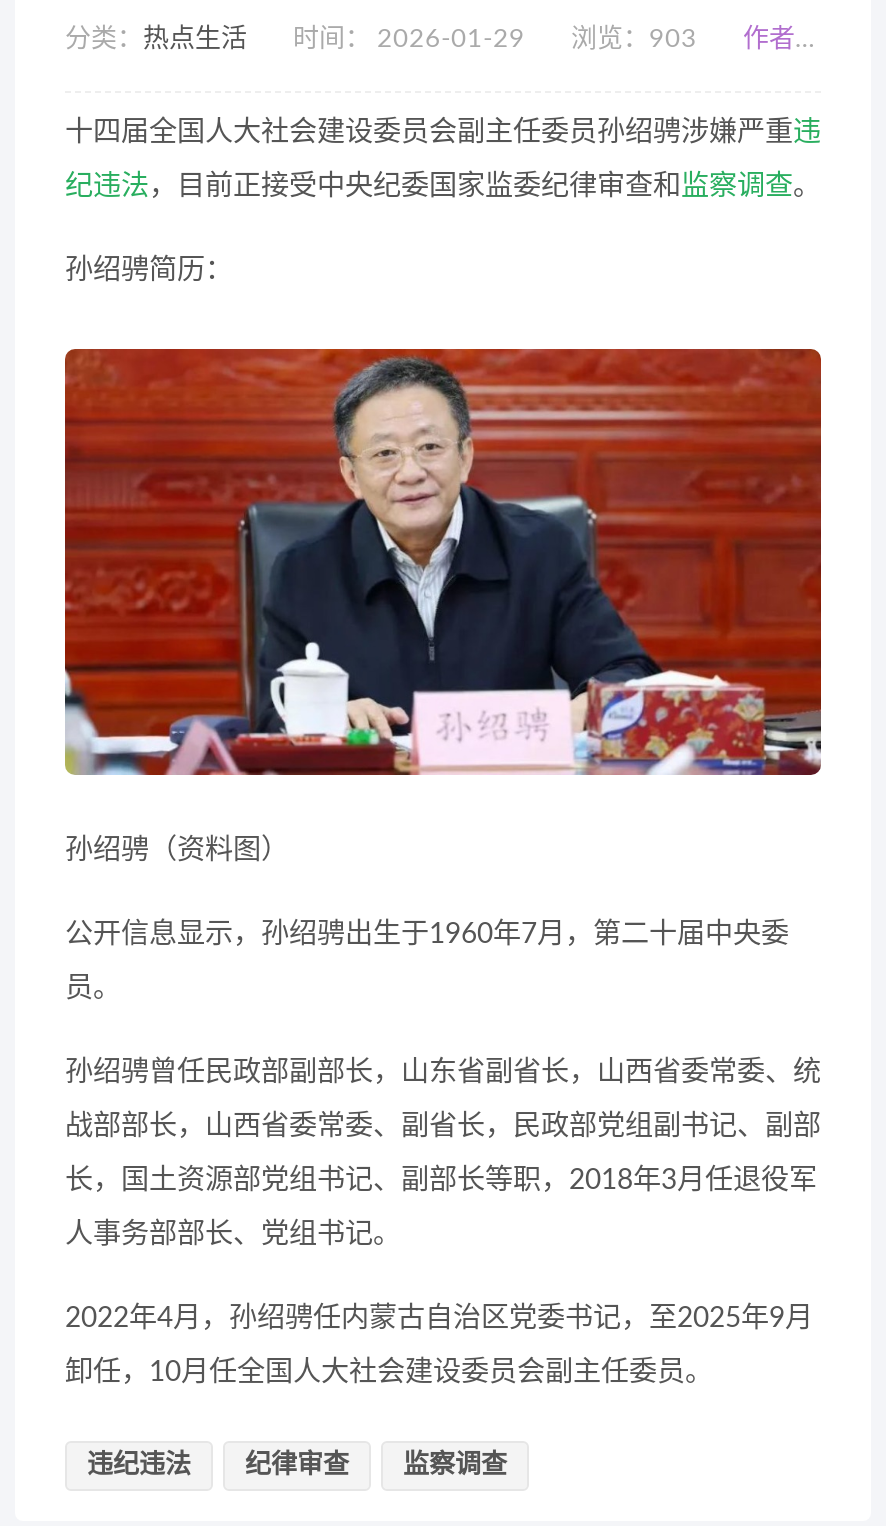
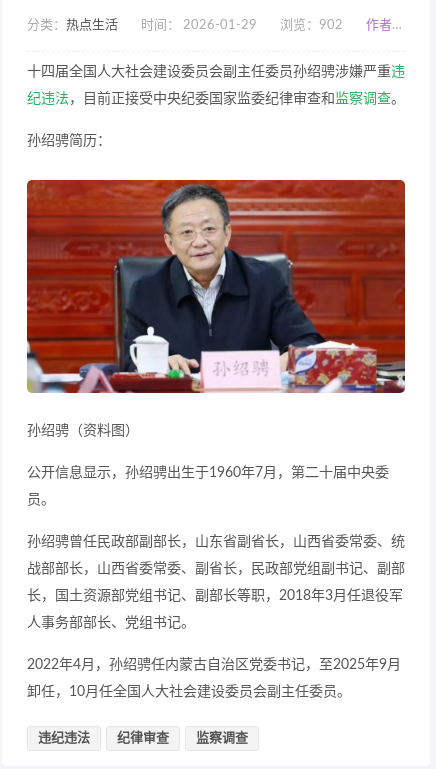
- 浏览：903
+ 浏览：902
